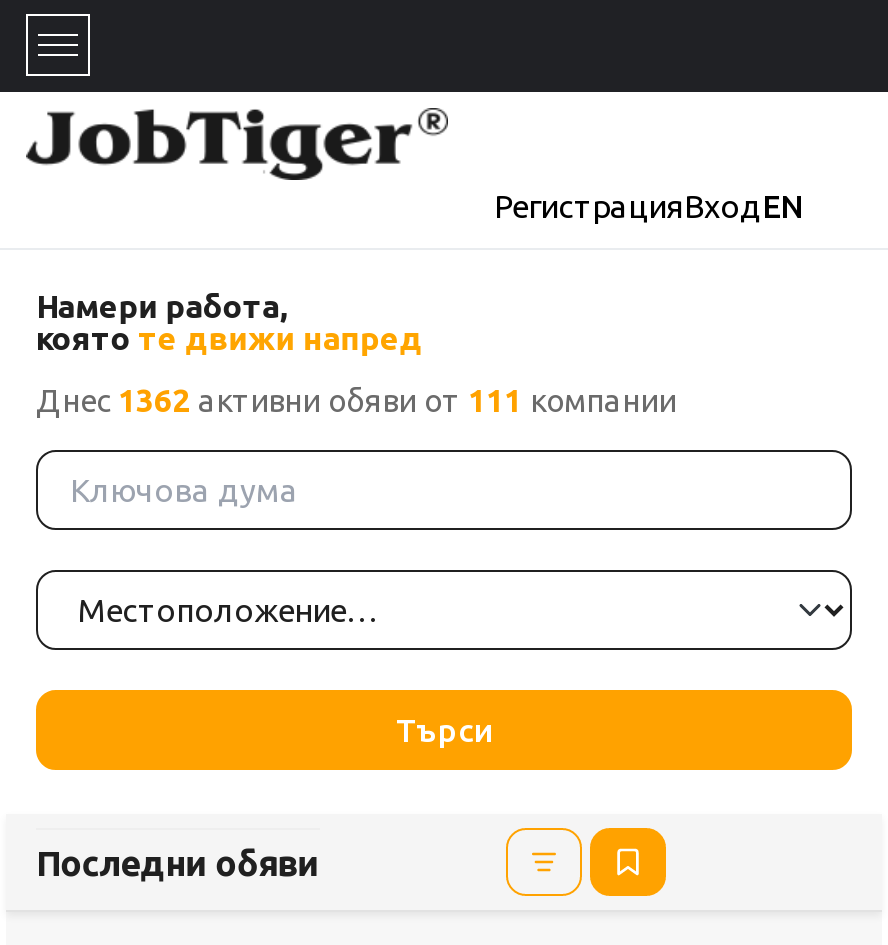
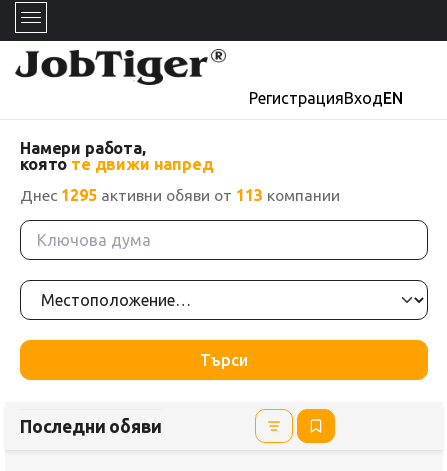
- Днес 1362 активни обяви от 111 компании
+ Днес 1295 активни обяви от 113 компании
